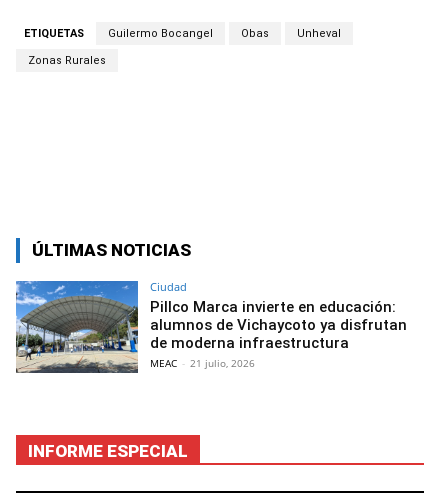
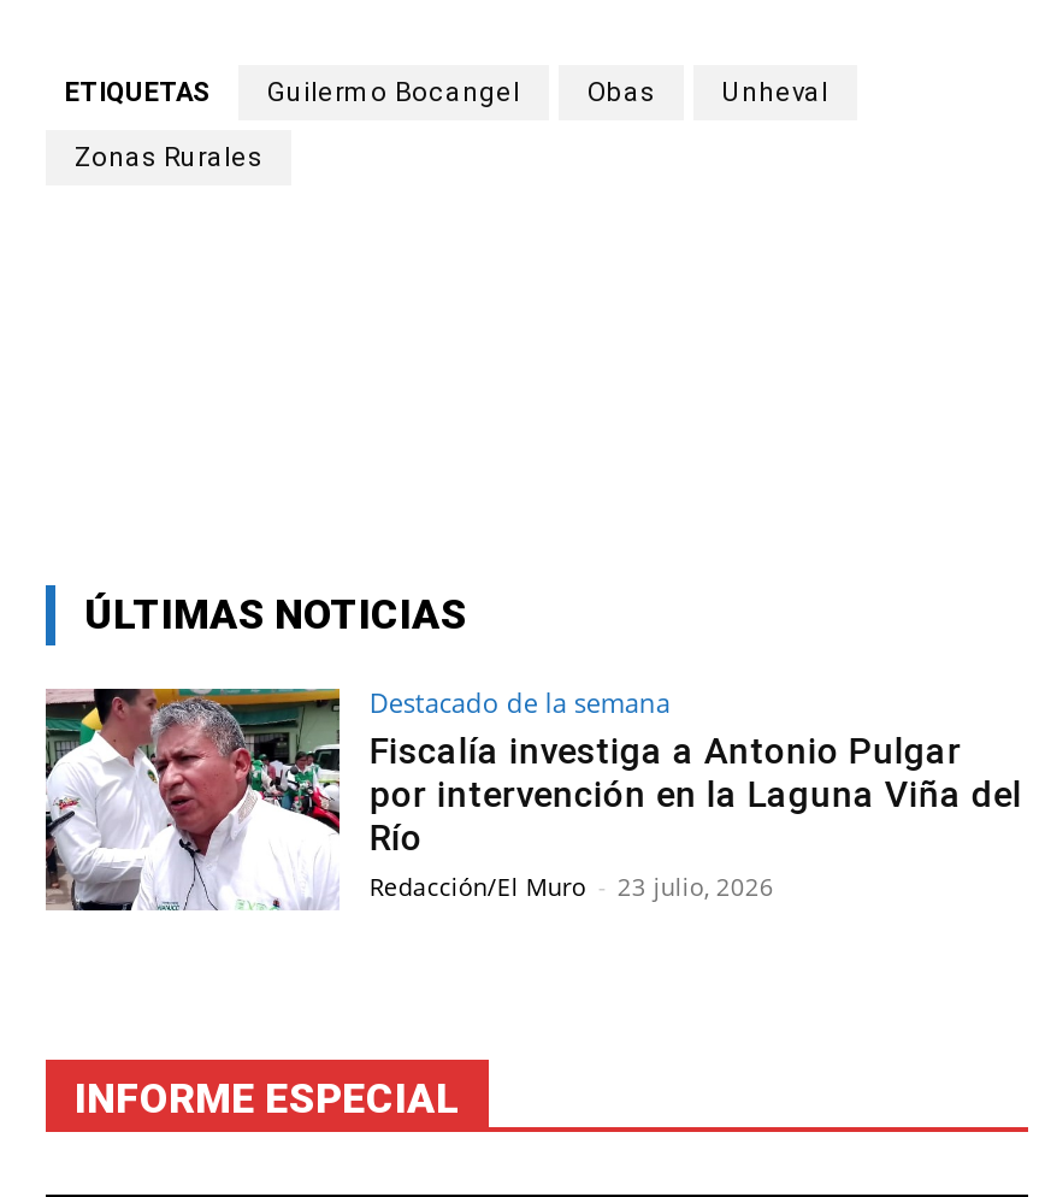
- [image]
- Ciudad
- Pillco Marca invierte en educación:
- alumnos de Vichaycoto ya disfrutan
- de moderna infraestructura
- MEAC - 21 julio, 2026
+ [image]
+ Destacado de la semana
+ Fiscalía investiga a Antonio Pulgar
+ por intervención en la Laguna Viña del
+ Río
+ Redacción/El Muro - 23 julio, 2026
